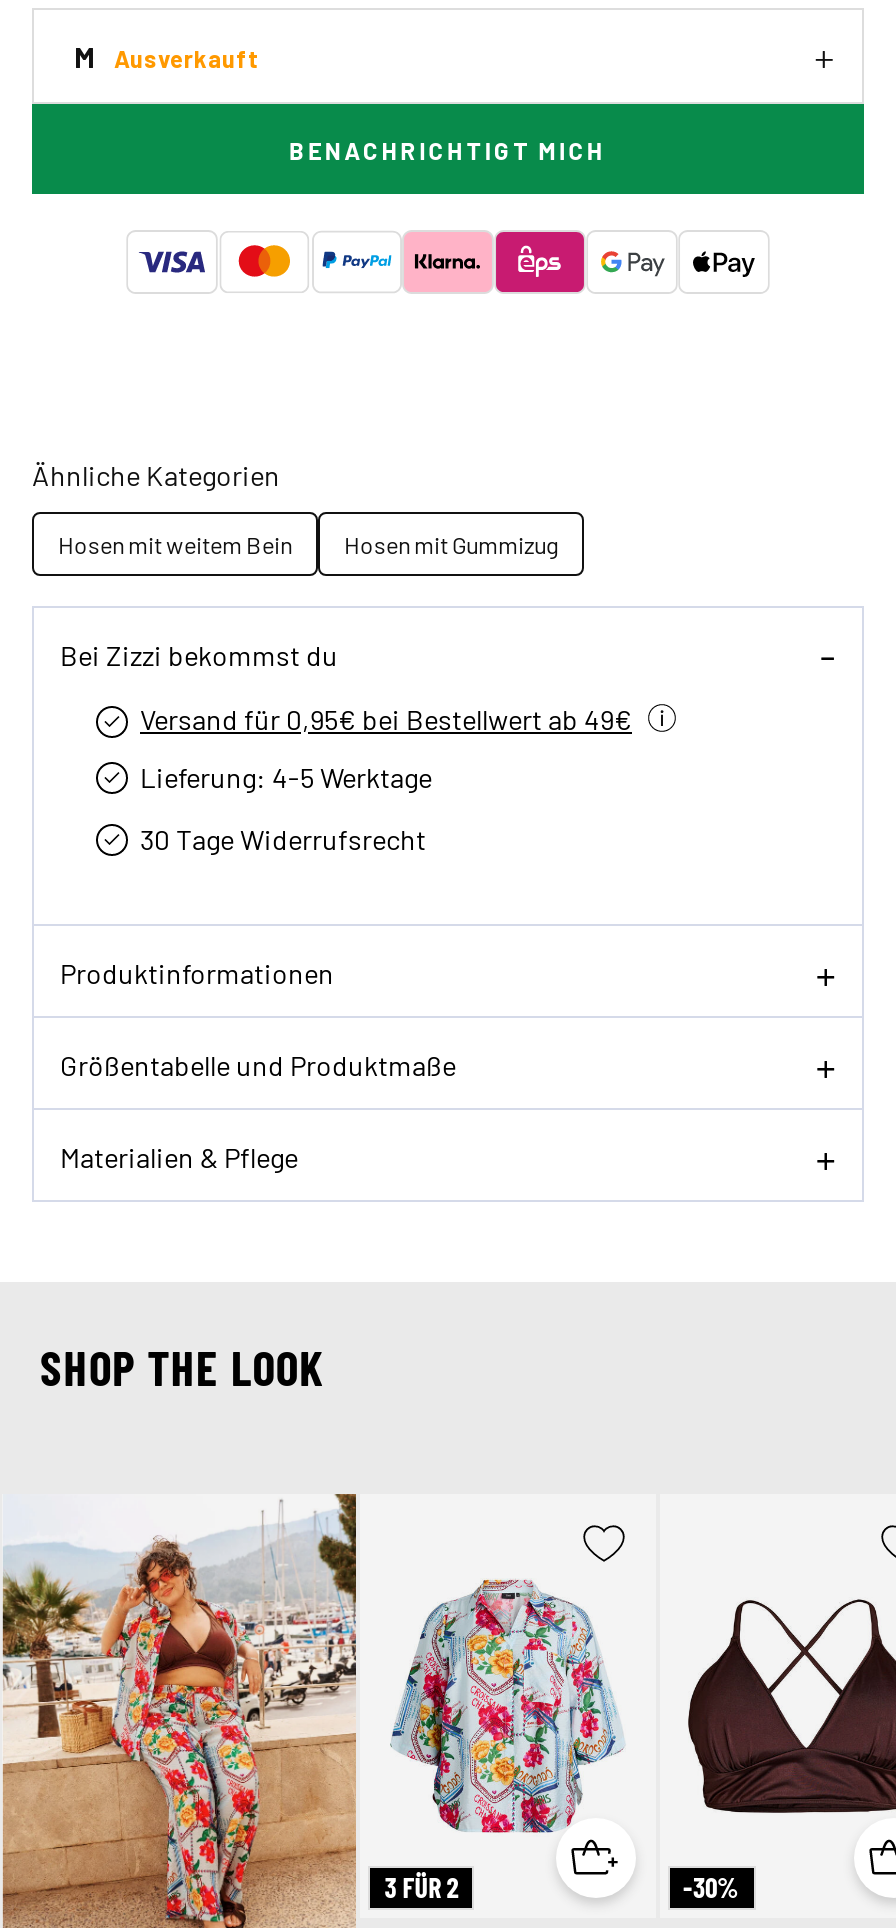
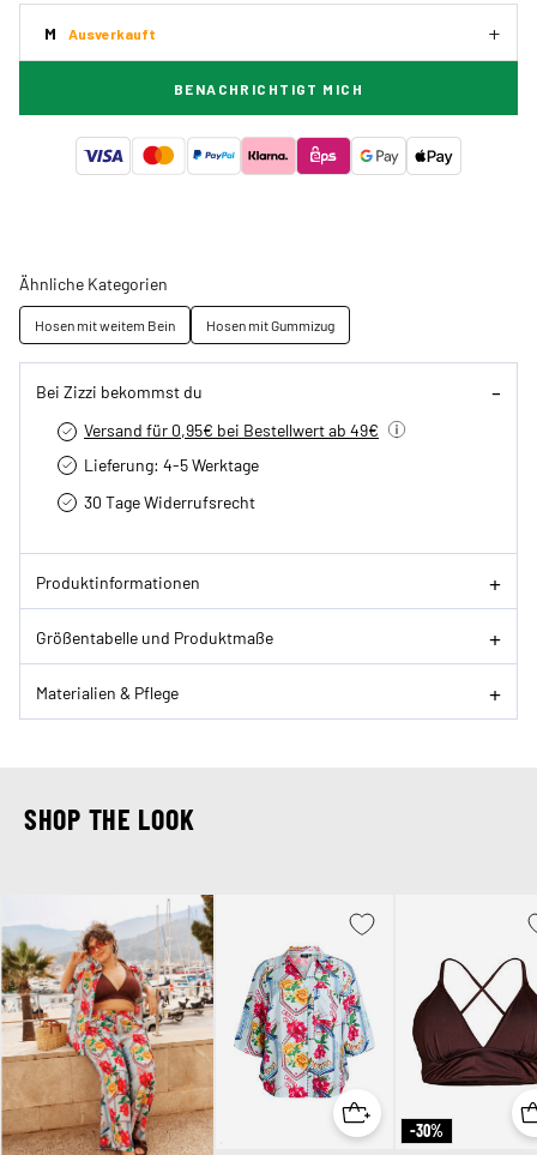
- 3 FÜR 2
